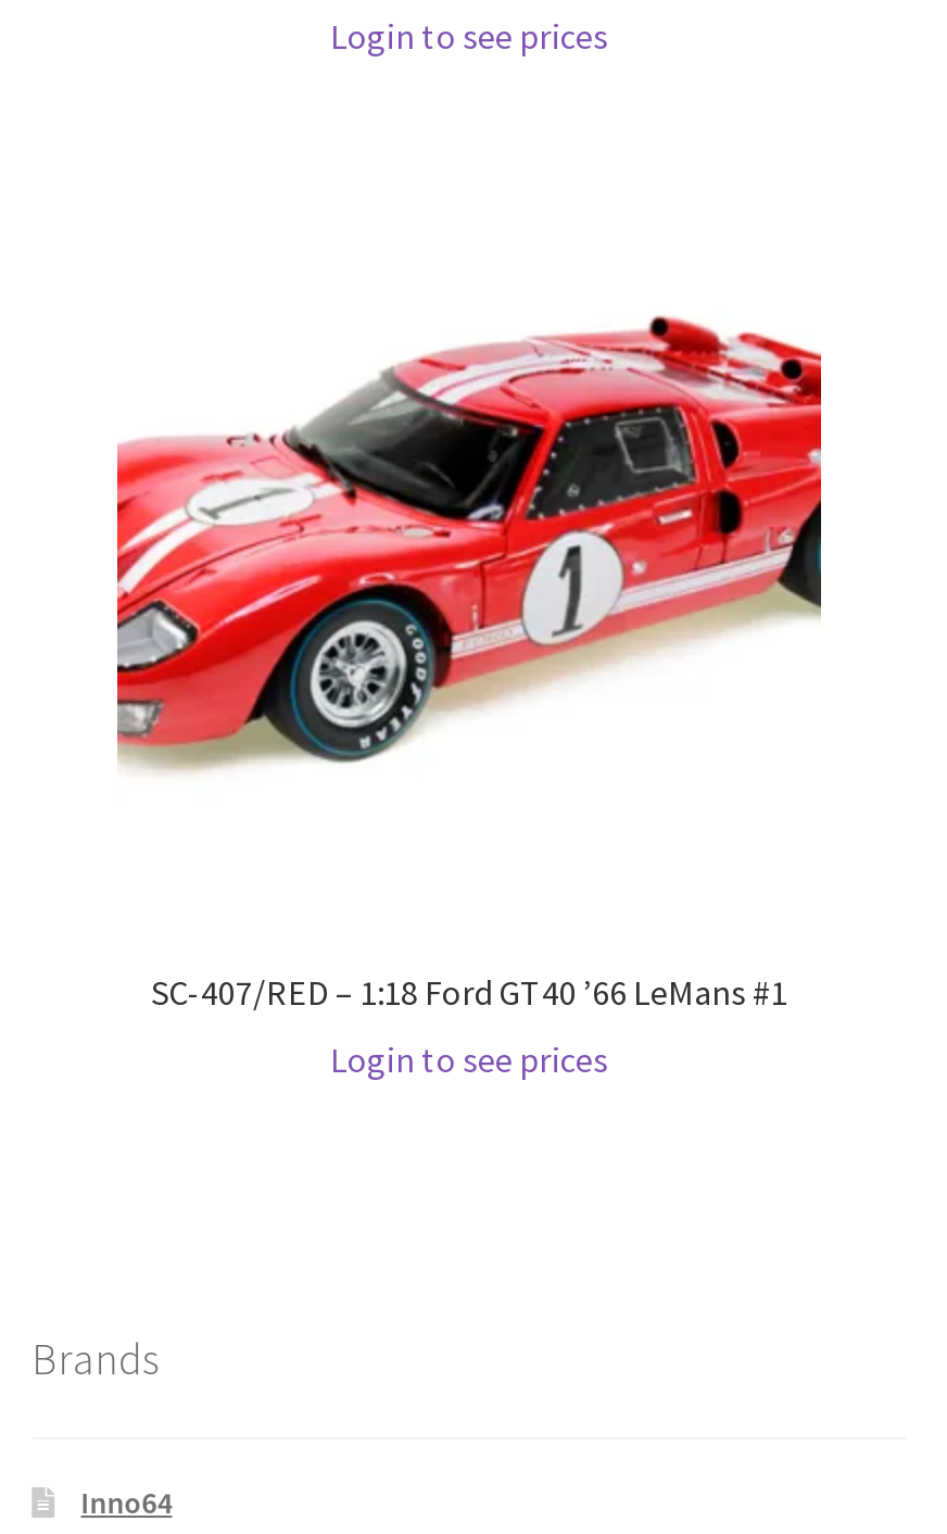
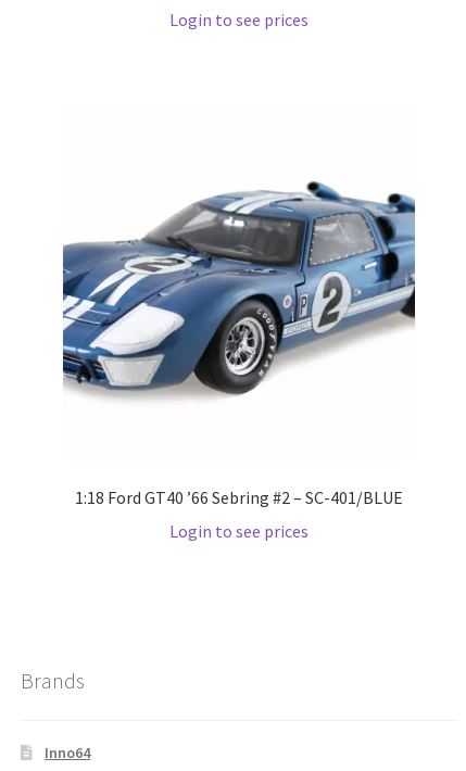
- [image]
+ [image]

- SC-407/RED – 1:18 Ford GT40 ’66 LeMans #1
+ 1:18 Ford GT40 ’66 Sebring #2 – SC-401/BLUE
